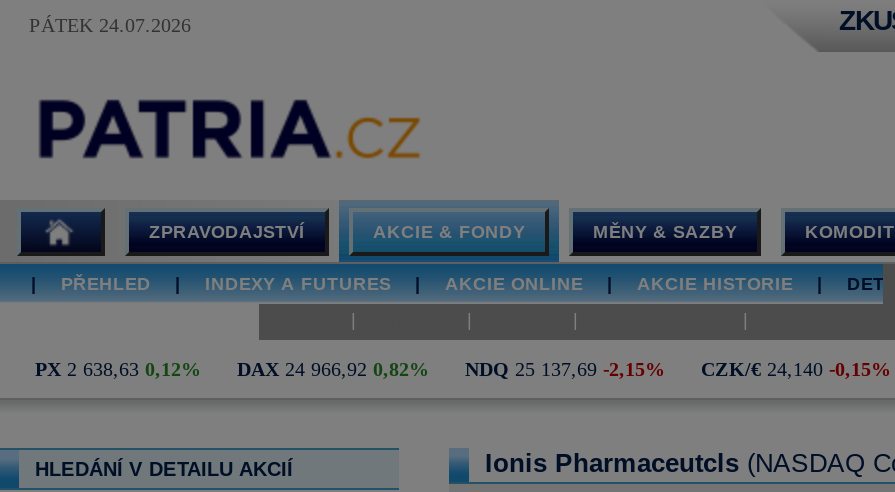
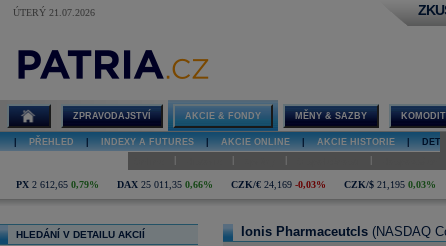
- PÁTEK 24.07.2026
+ ÚTERÝ 21.07.2026

- PX 2 638,63 0,12%
- DAX 24 966,92 0,82%
- NDQ 25 137,69 -2,15%
- CZK/€ 24,140 -0,15%
+ PX 2 612,65 0,79%
+ DAX 25 011,35 0,66%
+ CZK/€ 24,169 -0,03%
+ CZK/$ 21,195 0,03%
